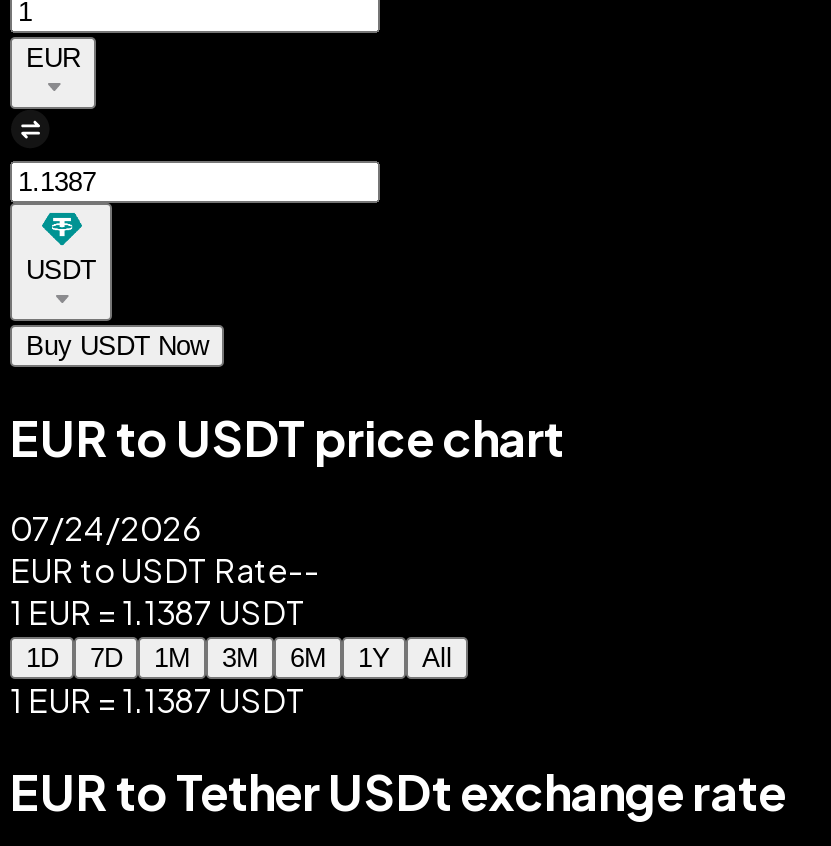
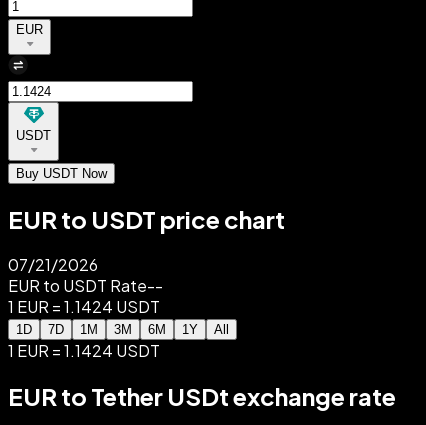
- 07/24/2026
+ 07/21/2026

- 1 EUR = 1.1387 USDT
+ 1 EUR = 1.1424 USDT

- 1 EUR = 1.1387 USDT
+ 1 EUR = 1.1424 USDT
